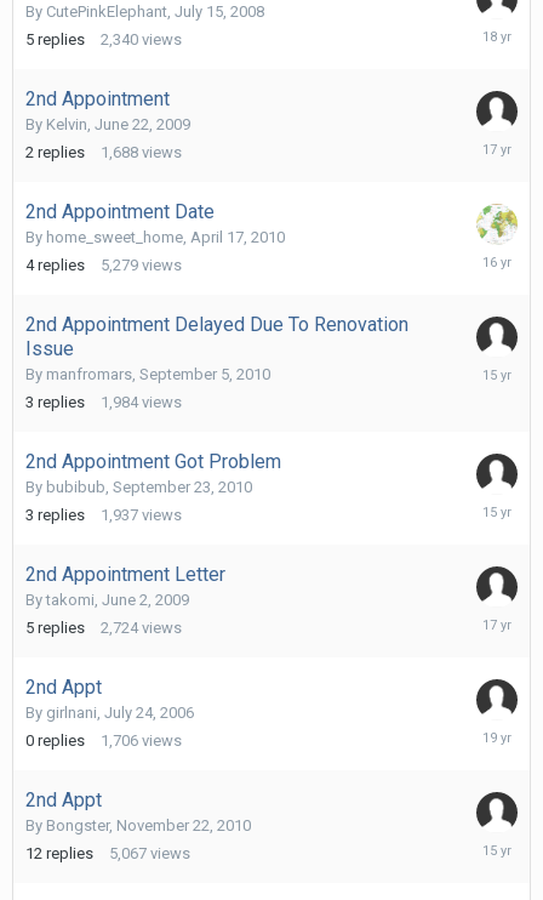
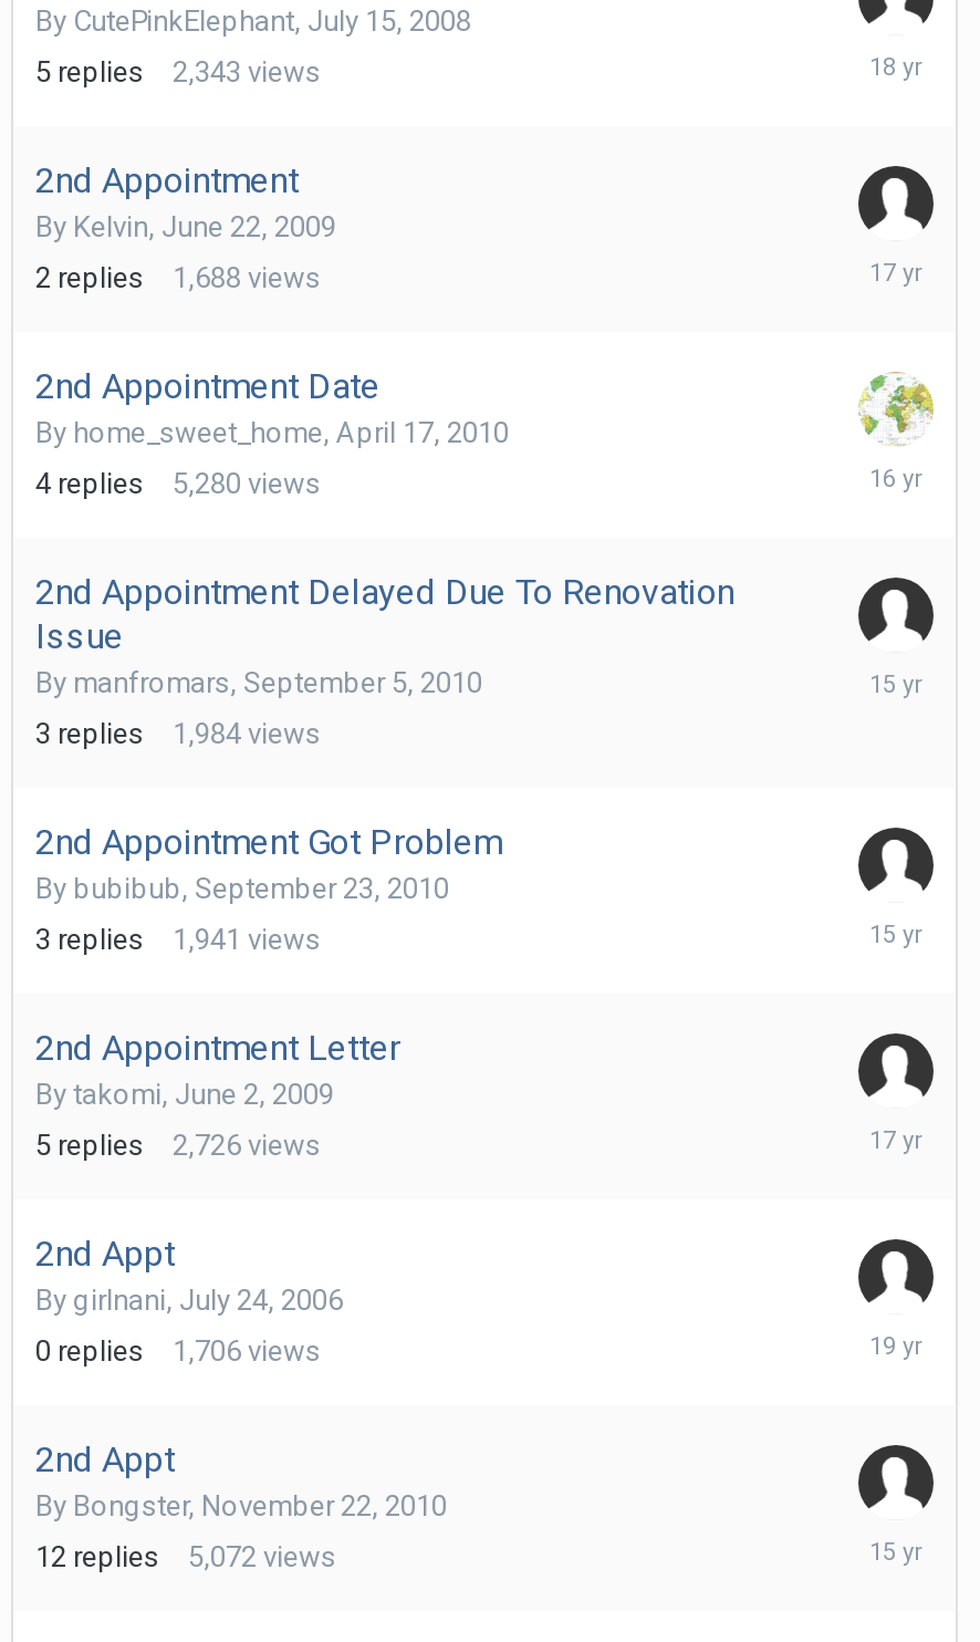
- 5 replies 2,340 views
+ 5 replies 2,343 views

- 4 replies 5,279 views
+ 4 replies 5,280 views

- 3 replies 1,937 views
+ 3 replies 1,941 views

- 5 replies 2,724 views
+ 5 replies 2,726 views

- 12 replies 5,067 views
+ 12 replies 5,072 views
